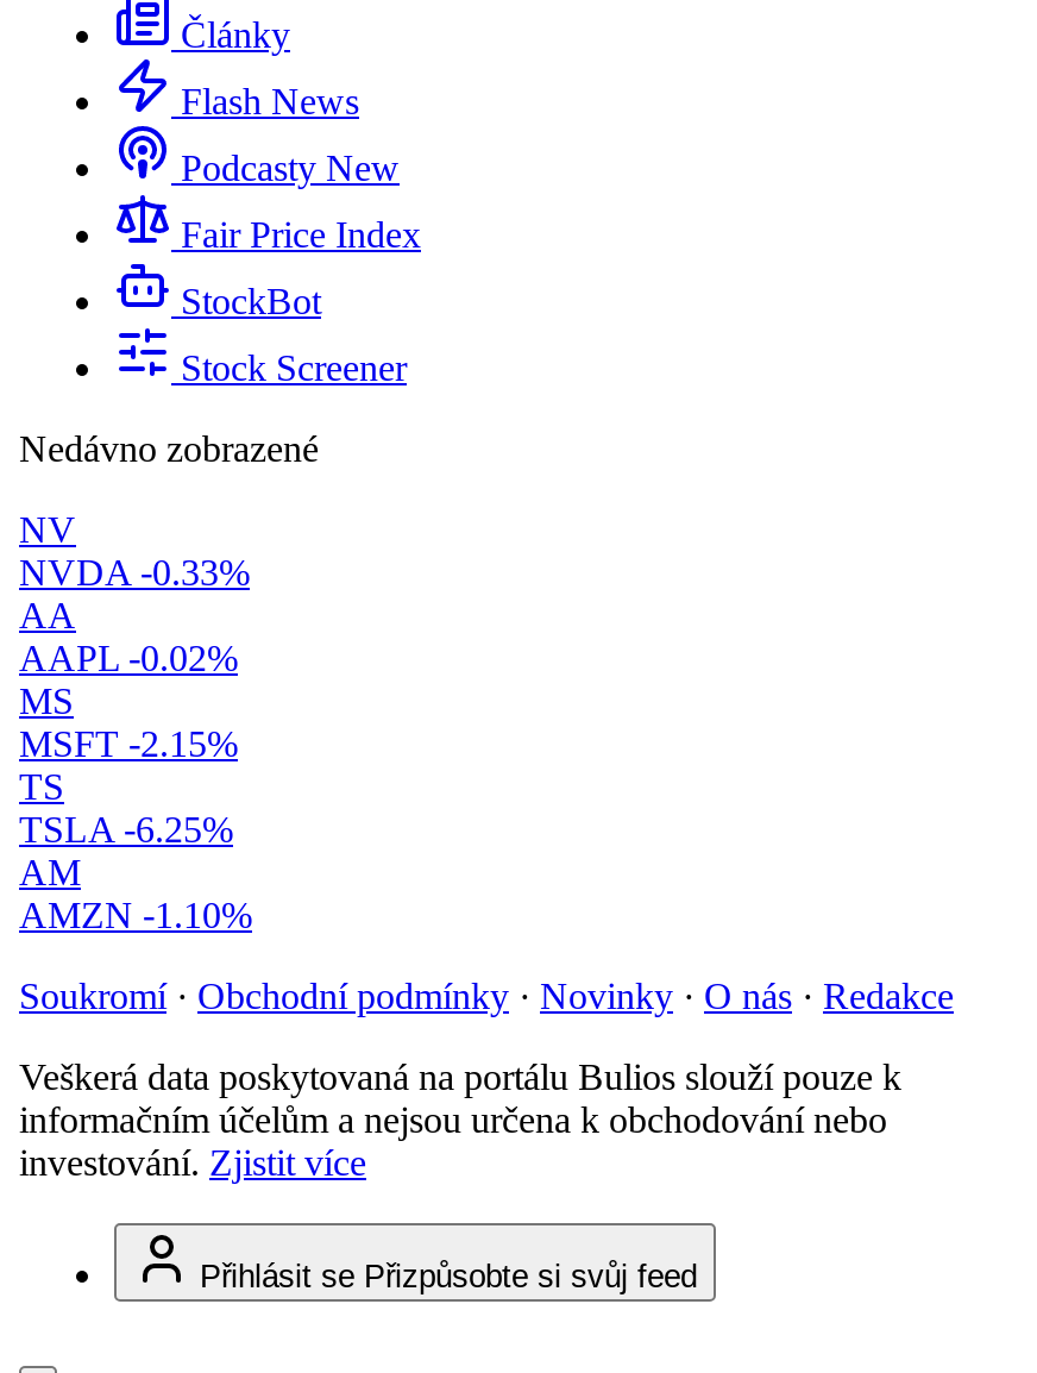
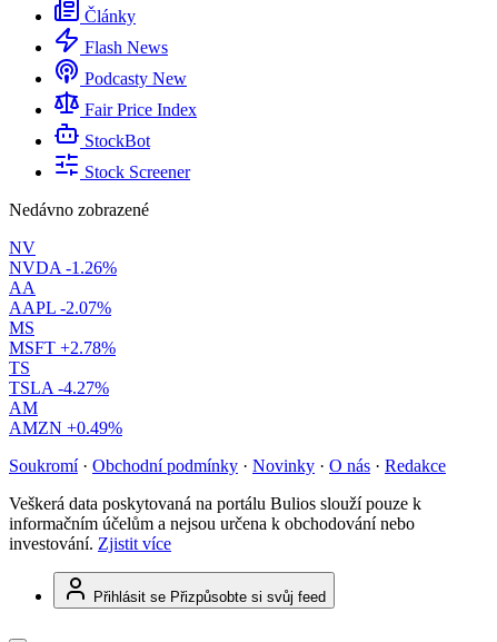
- NVDA -0.33%
+ NVDA -1.26%

- AAPL -0.02%
+ AAPL -2.07%

- MSFT -2.15%
+ MSFT +2.78%

- TSLA -6.25%
+ TSLA -4.27%

- AMZN -1.10%
+ AMZN +0.49%
